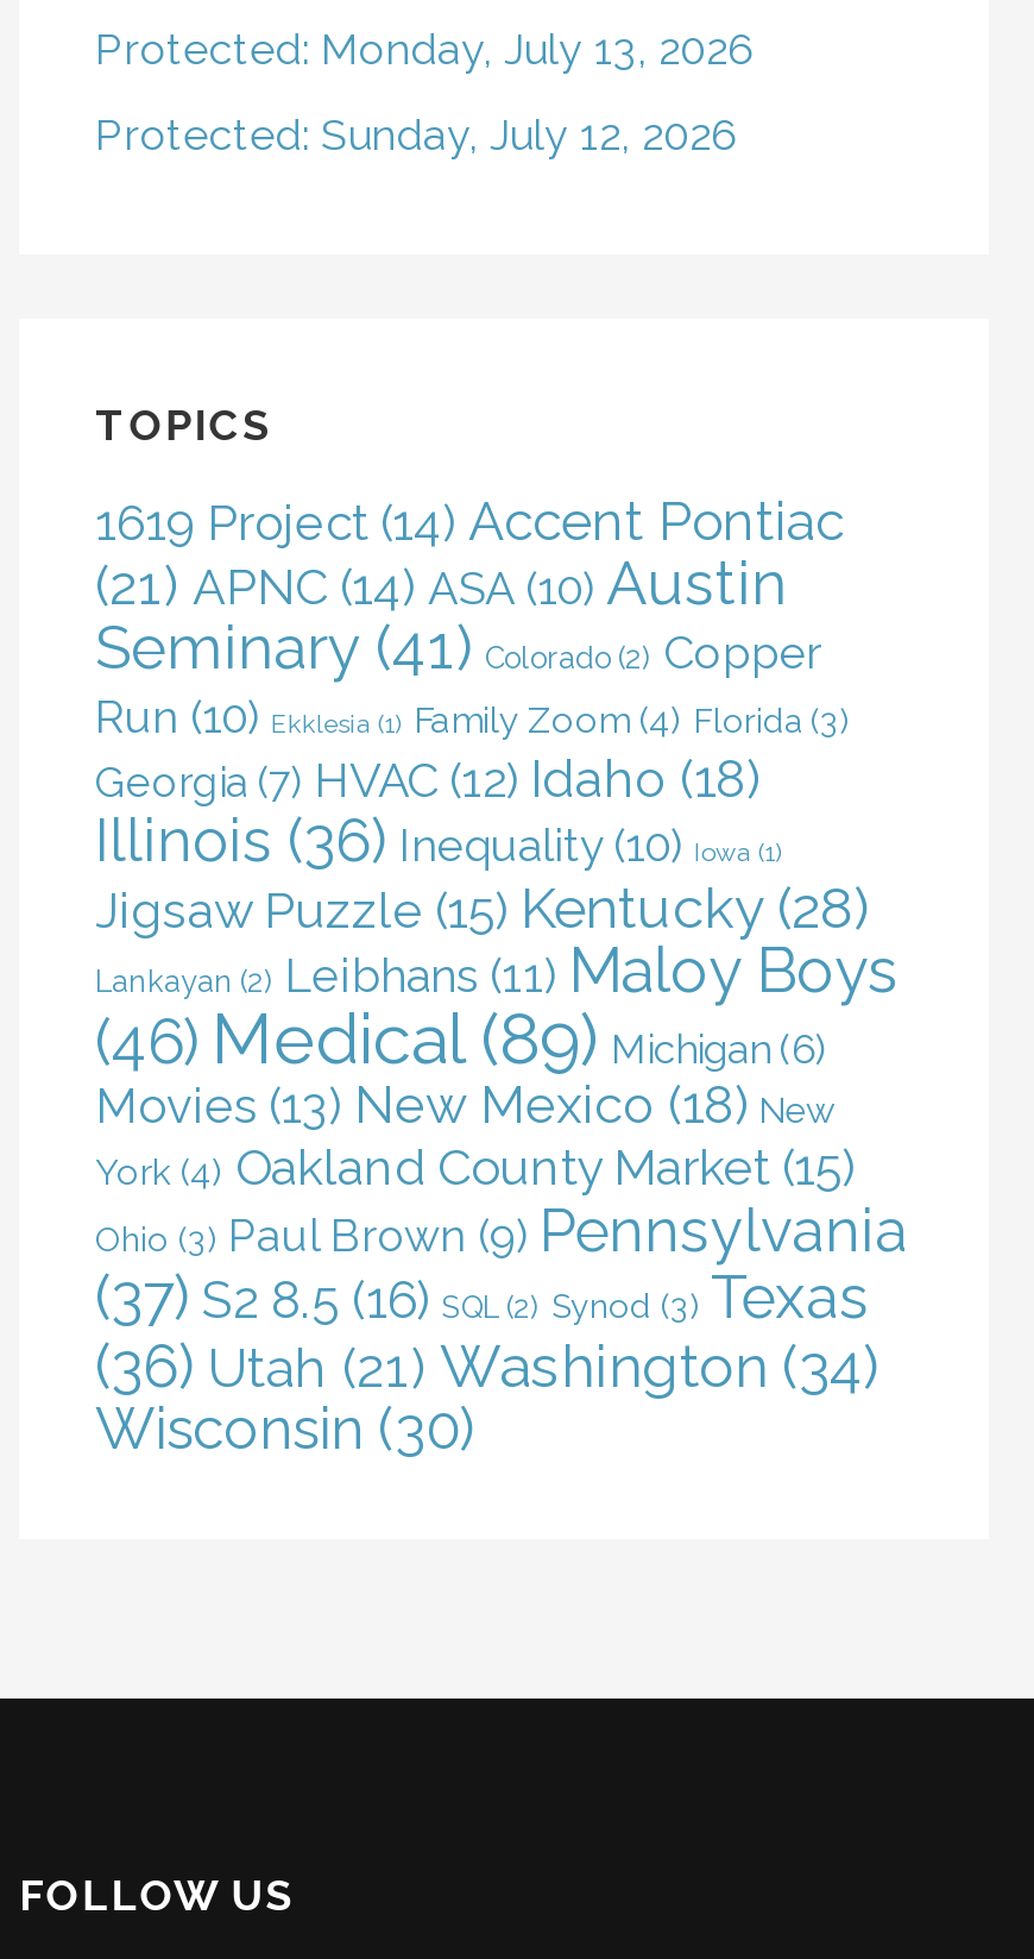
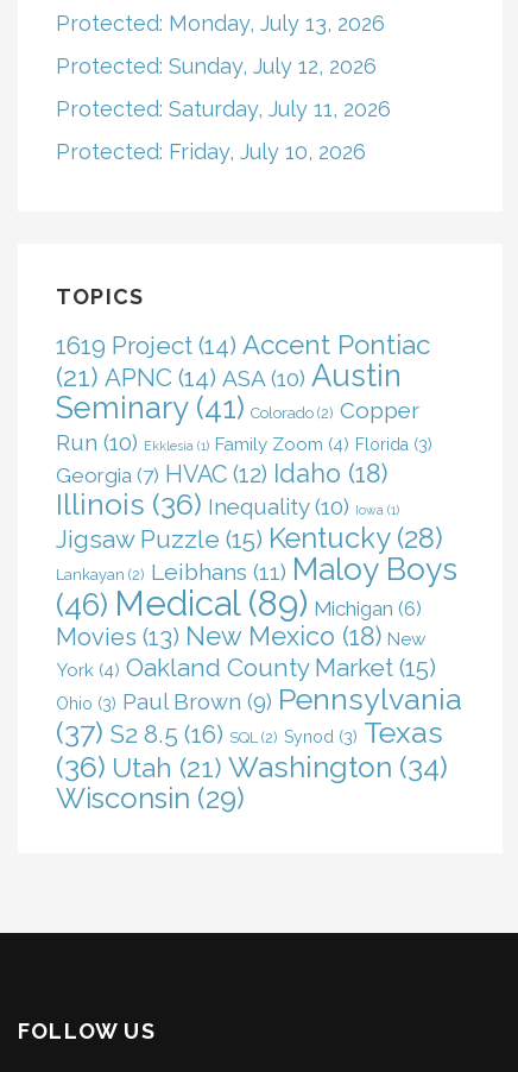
+ Protected: Saturday, July 11, 2026
+ Protected: Friday, July 10, 2026

- Wisconsin (30)
+ Wisconsin (29)
